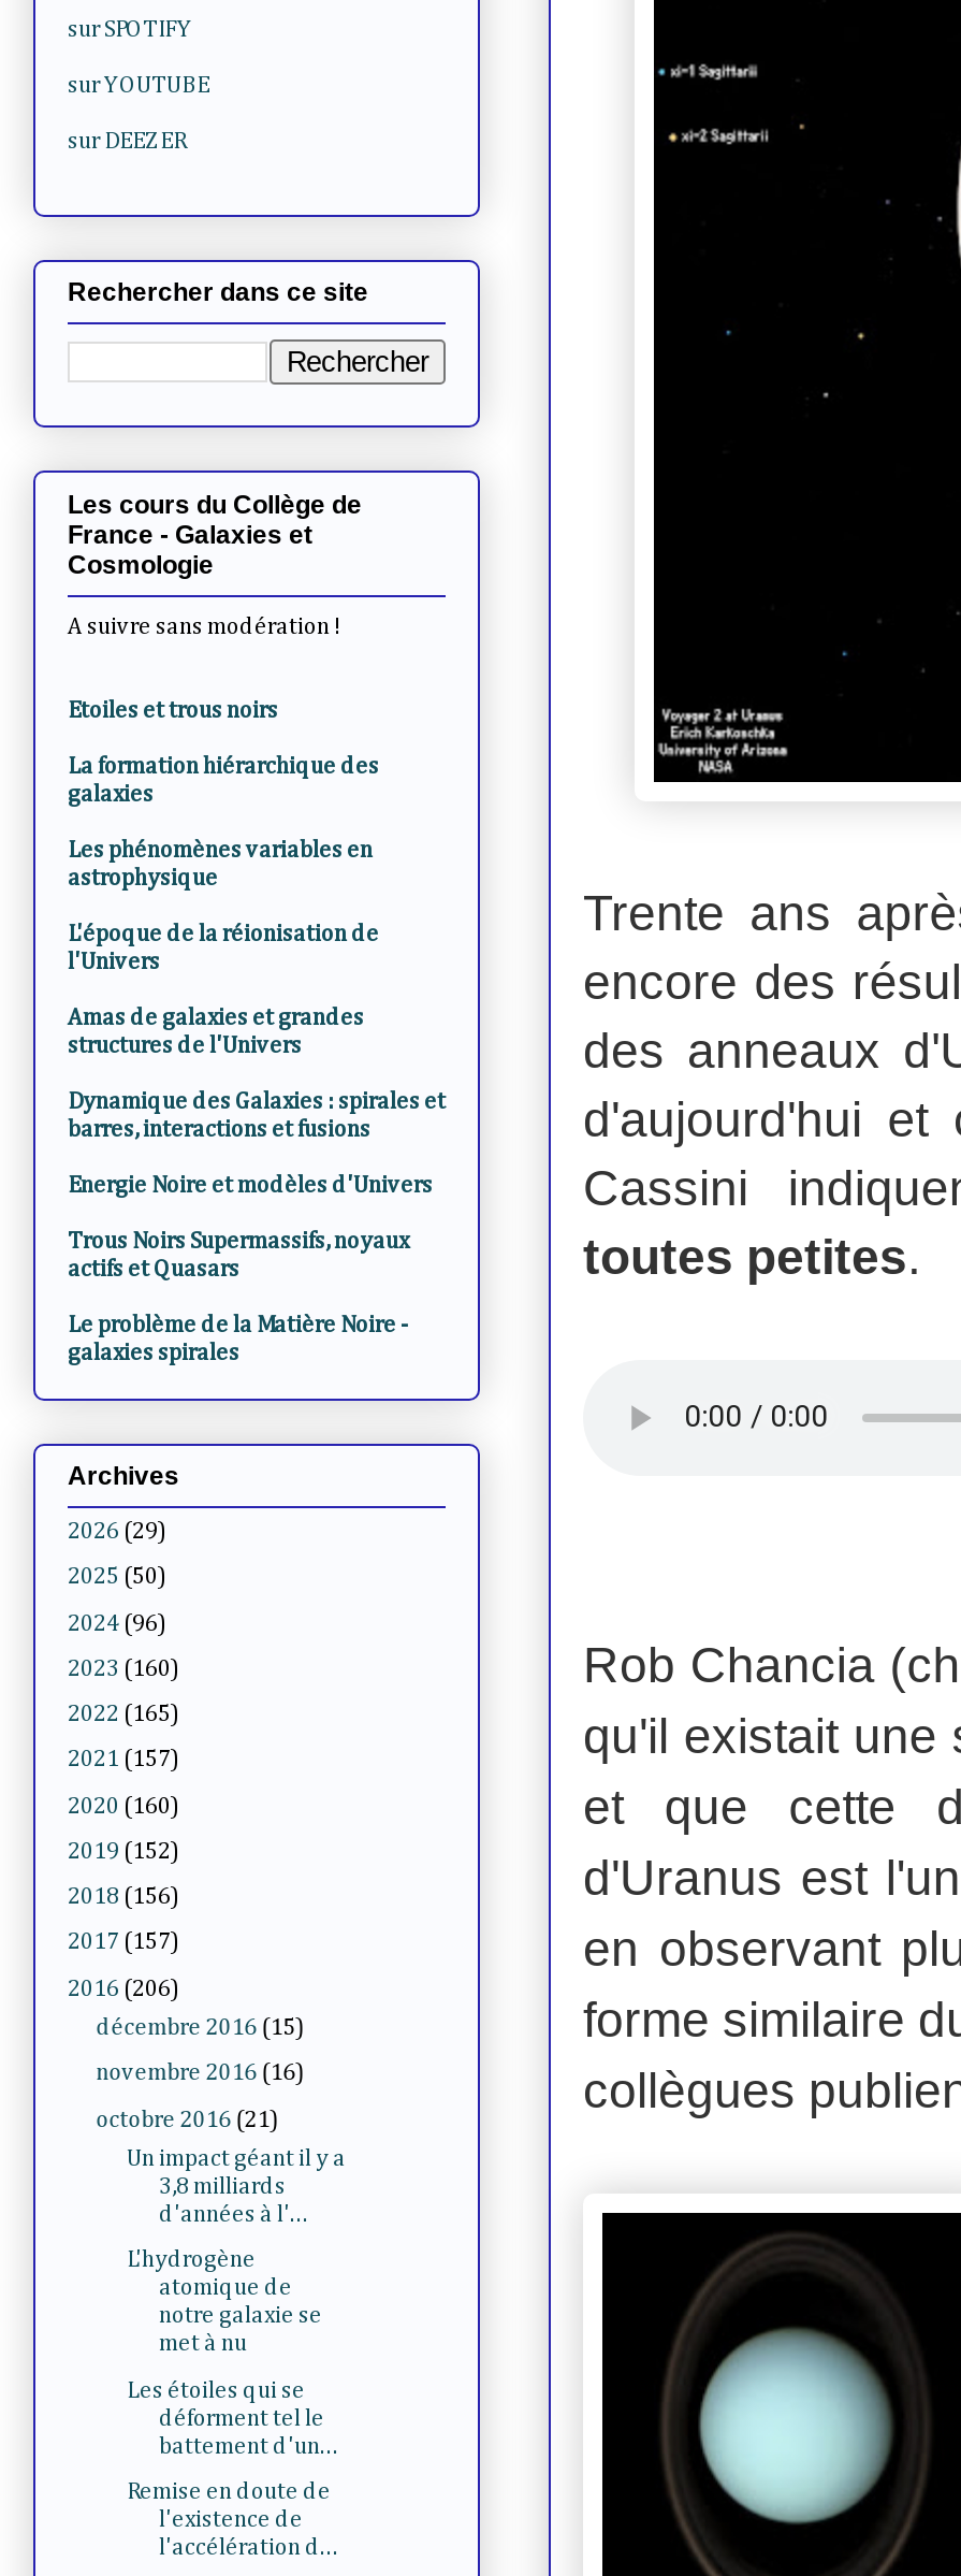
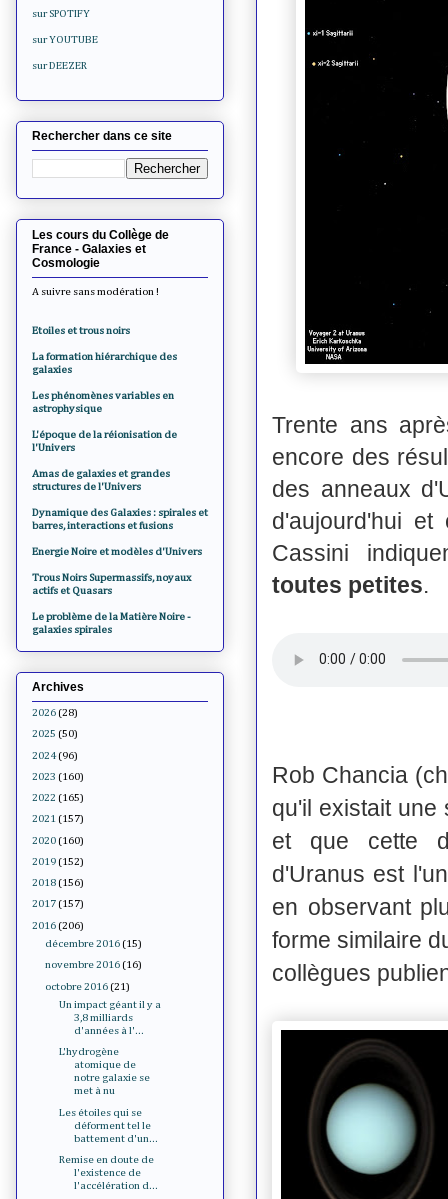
- 2026 (29)
+ 2026 (28)
